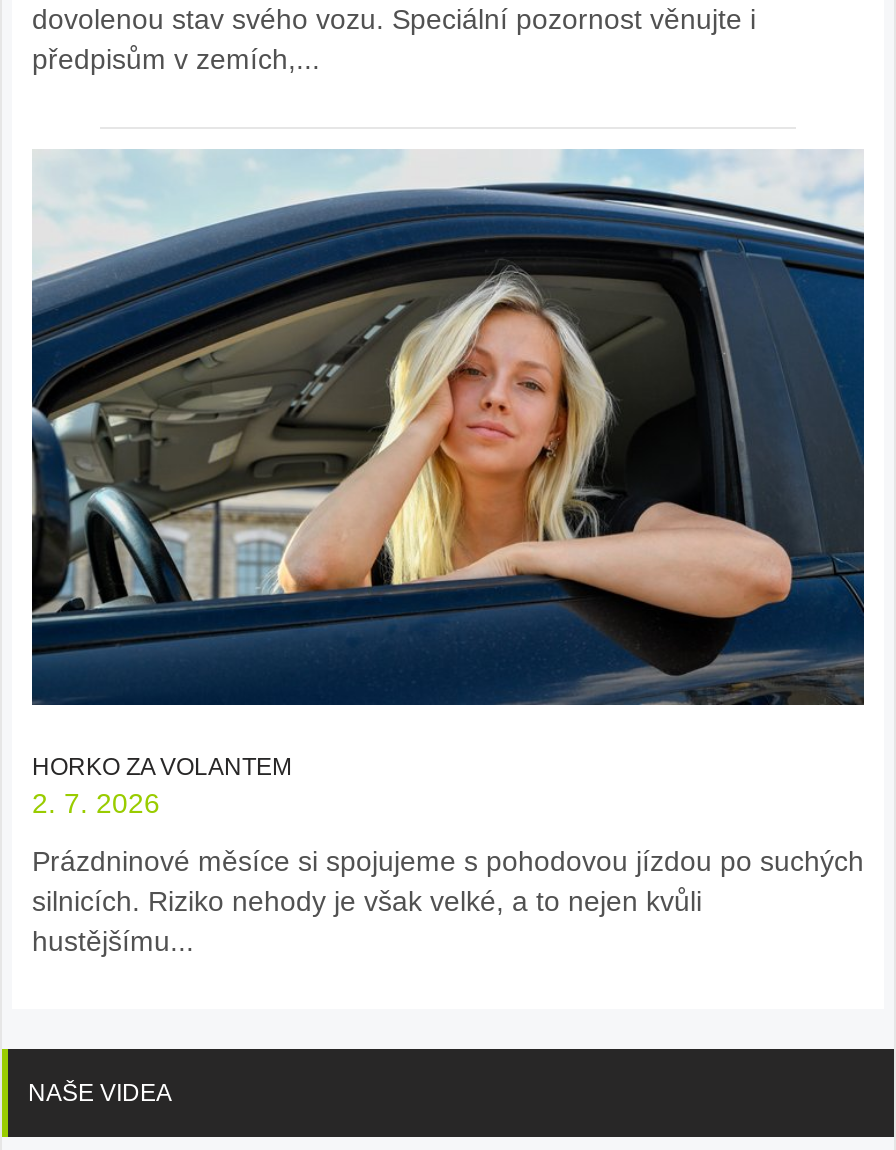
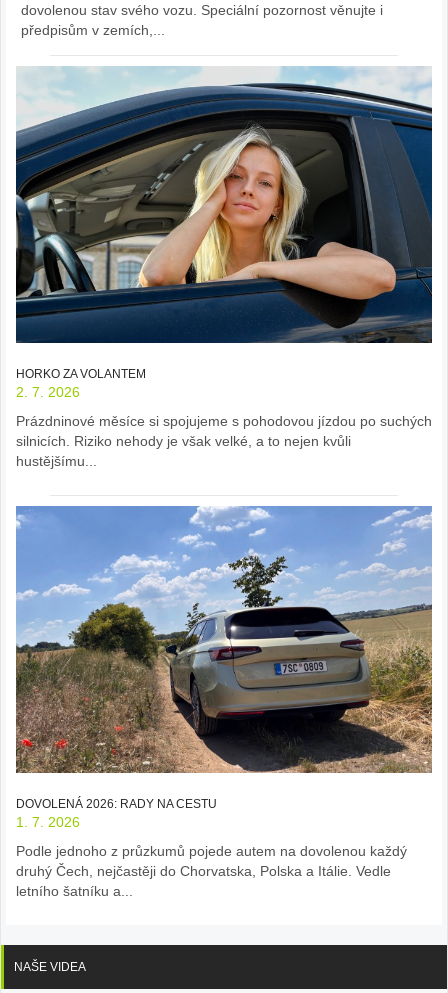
+ [image]
+ DOVOLENÁ 2026: RADY NA CESTU
+ 1. 7. 2026
+ Podle jednoho z průzkumů pojede autem na dovolenou každý
+ druhý Čech, nejčastěji do Chorvatska, Polska a Itálie. Vedle
+ letního šatníku a...
